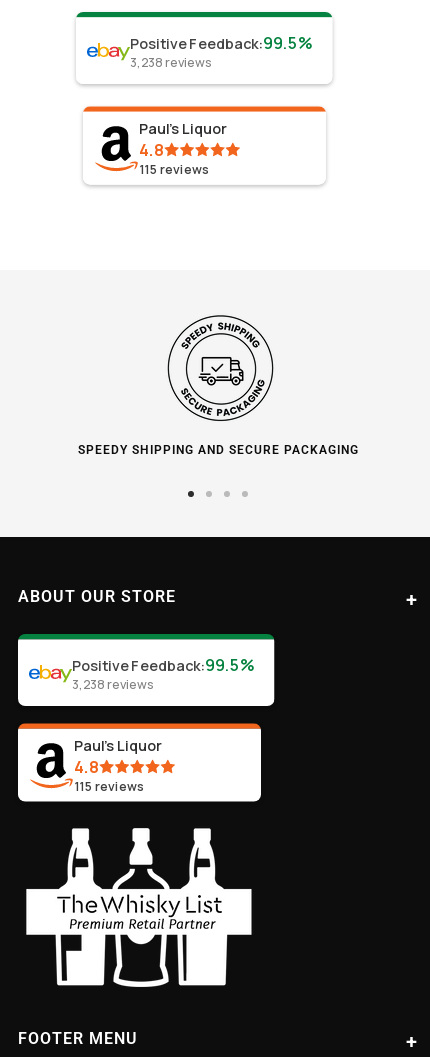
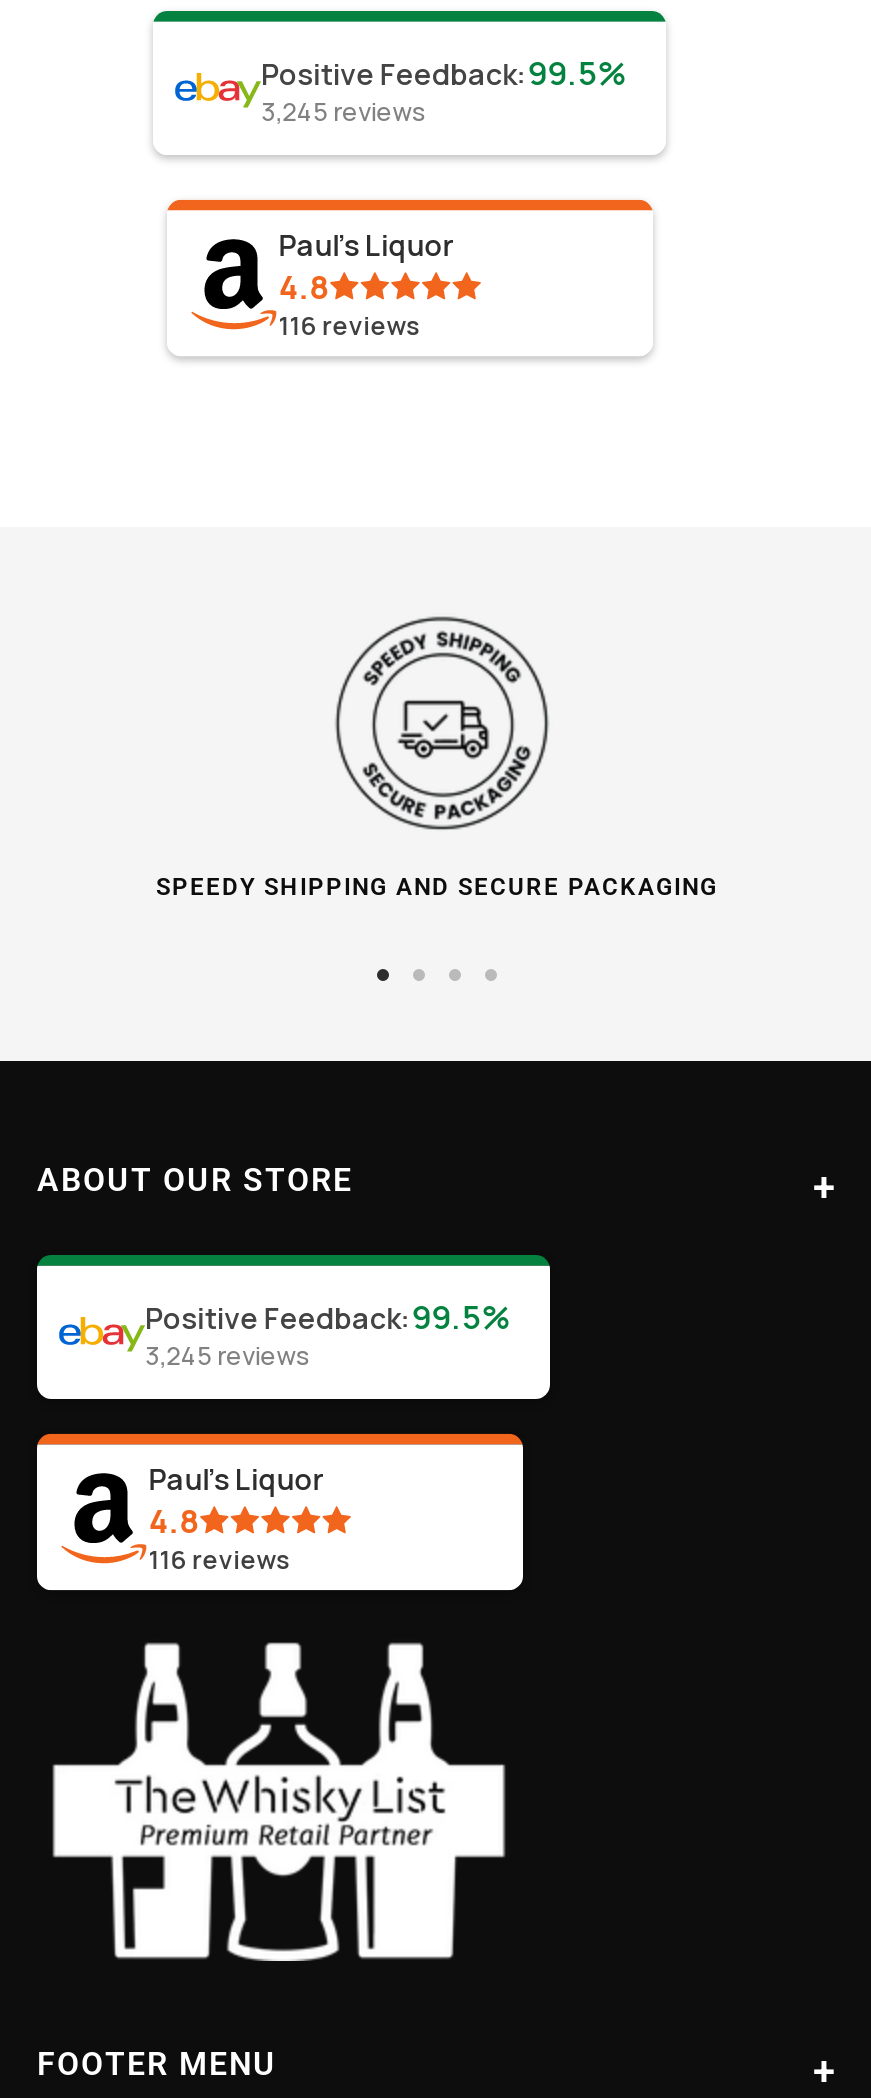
- 3,238 reviews
+ 3,245 reviews

- 115 reviews
+ 116 reviews

- 3,238 reviews
+ 3,245 reviews

- 115 reviews
+ 116 reviews
